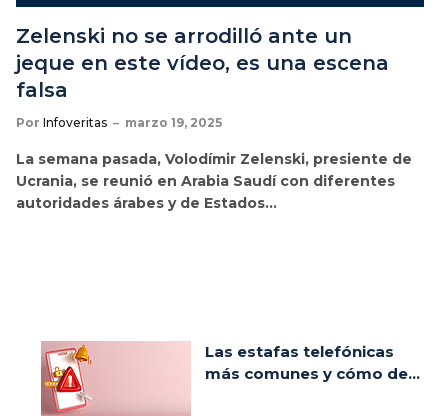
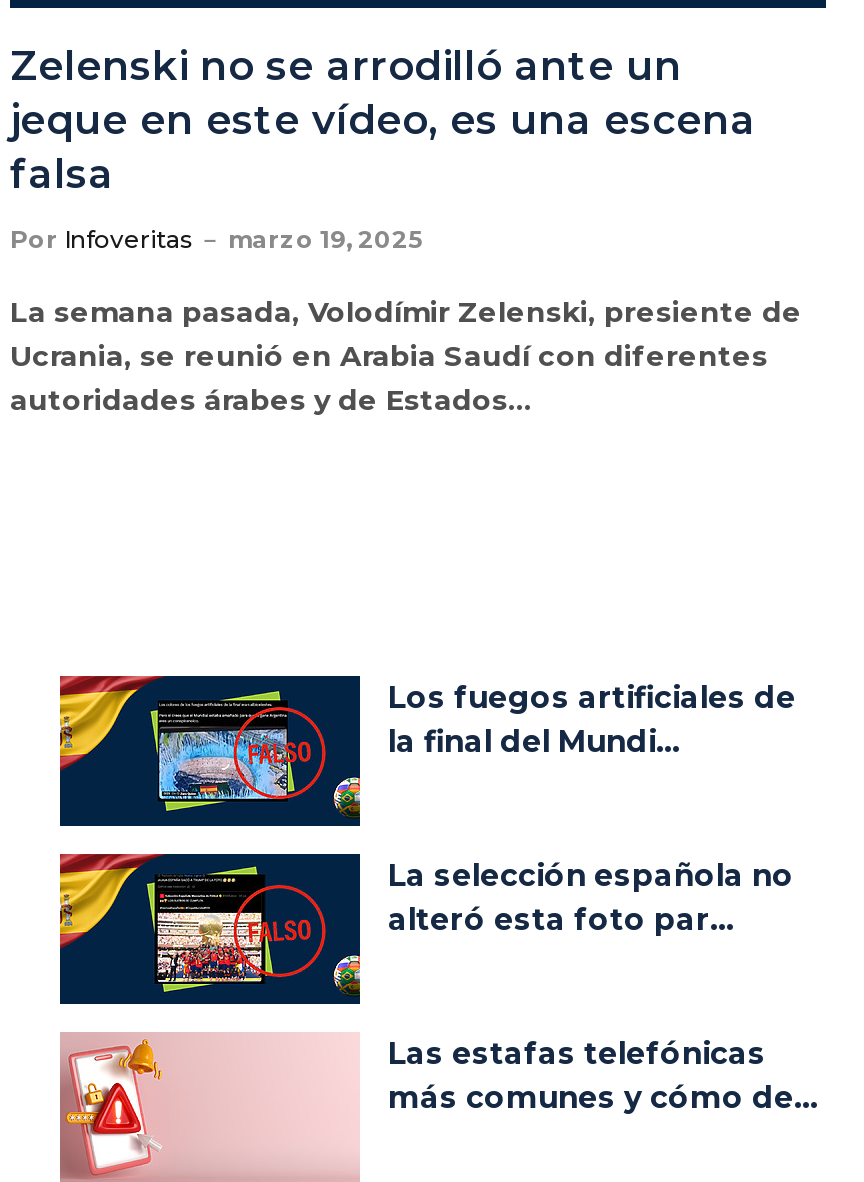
+ [image]
+ Los fuegos artificiales de
+ la final del Mundi...

+ [image]
+ La selección española no
+ alteró esta foto par...
